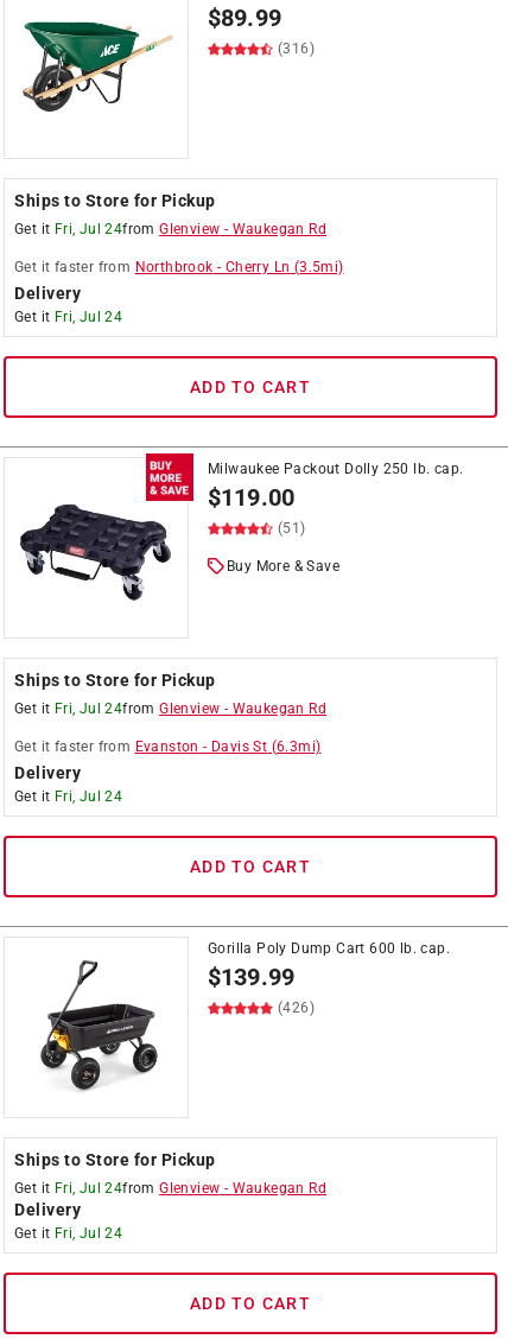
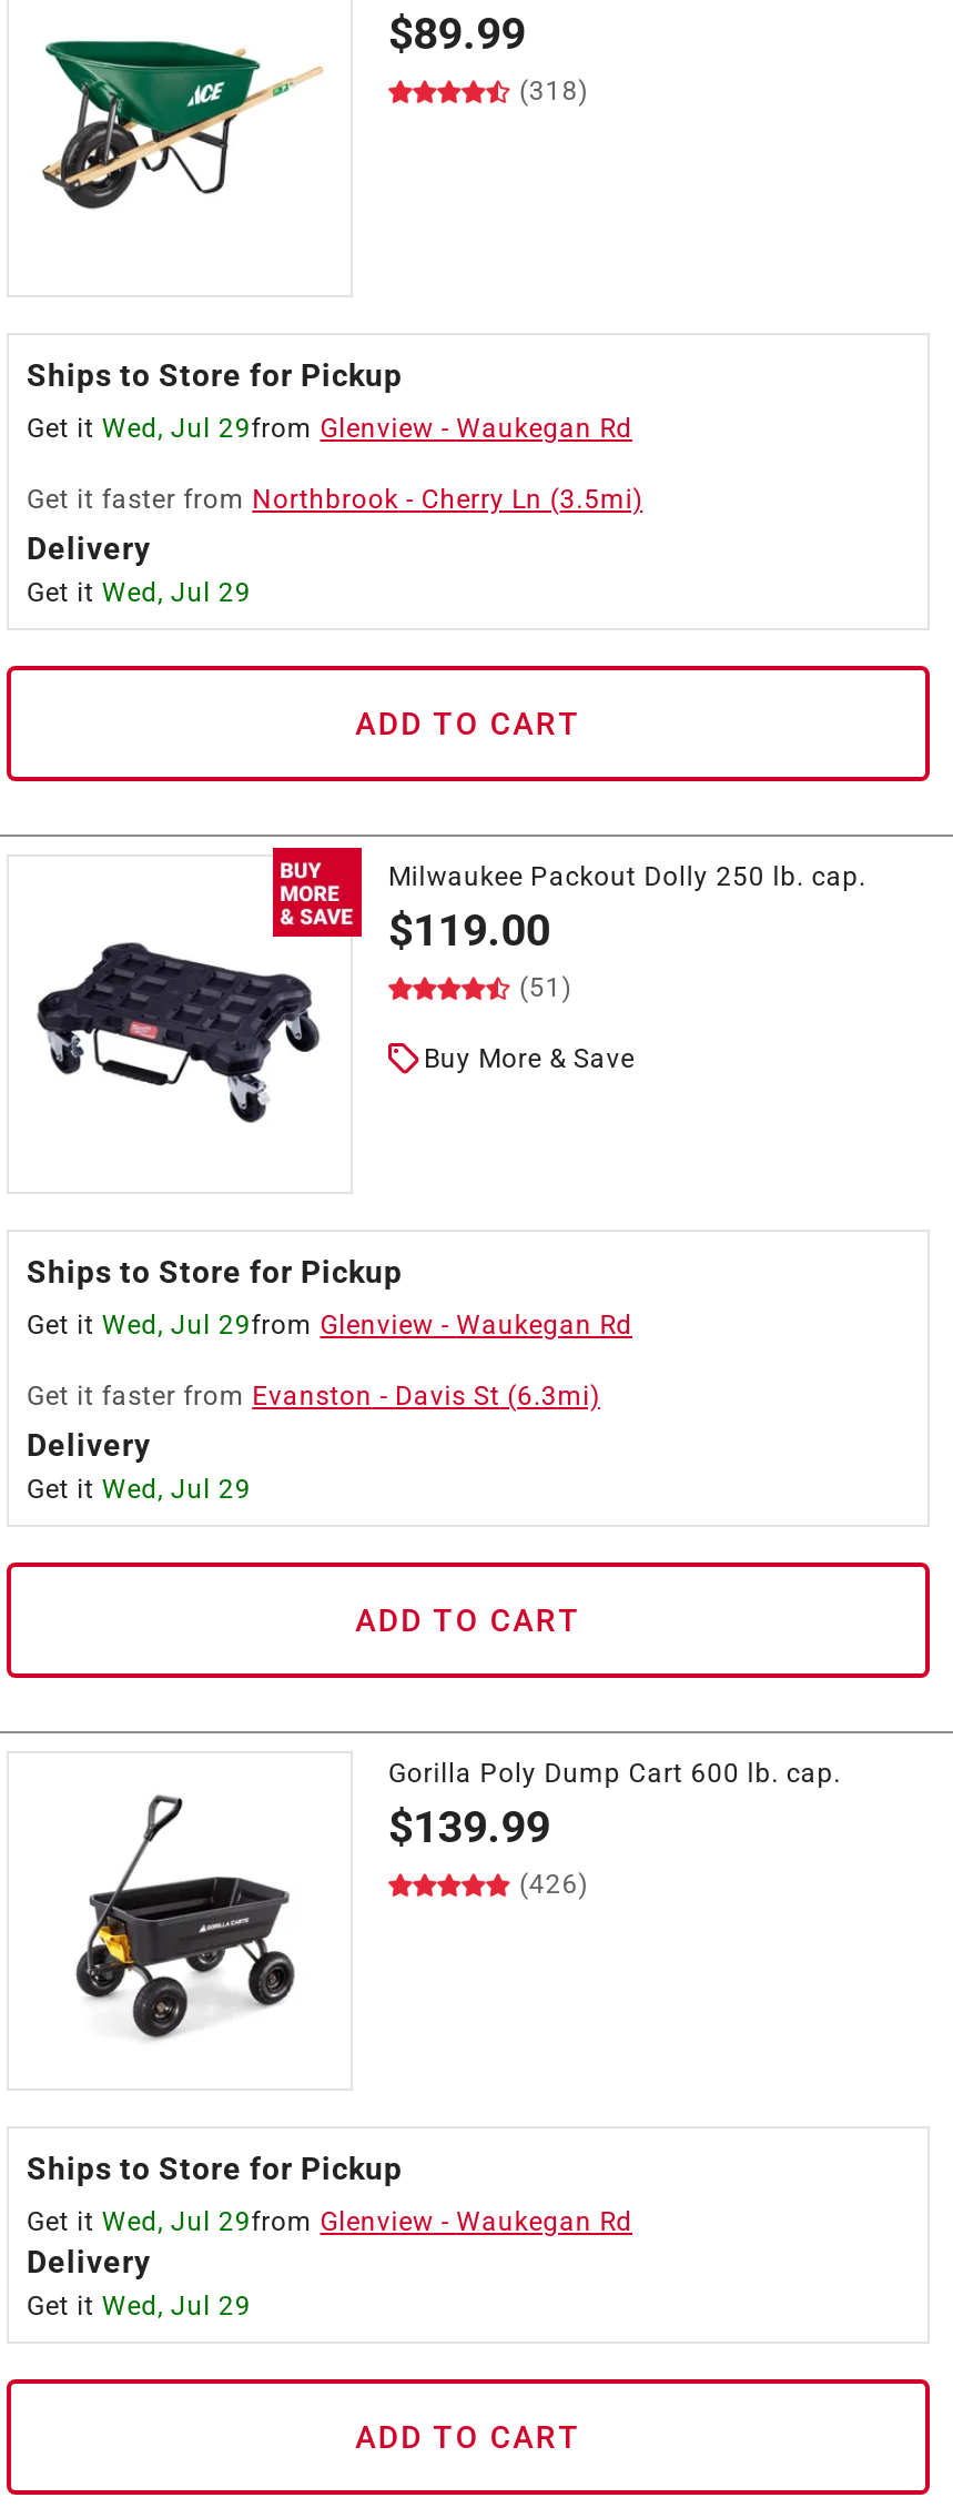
- (316)
+ (318)

- Get it Fri, Jul 24from Glenview - Waukegan Rd
+ Get it Wed, Jul 29from Glenview - Waukegan Rd

- Get it Fri, Jul 24
+ Get it Wed, Jul 29

- Get it Fri, Jul 24from Glenview - Waukegan Rd
+ Get it Wed, Jul 29from Glenview - Waukegan Rd

- Get it Fri, Jul 24
+ Get it Wed, Jul 29

- Get it Fri, Jul 24from Glenview - Waukegan Rd
+ Get it Wed, Jul 29from Glenview - Waukegan Rd

- Get it Fri, Jul 24
+ Get it Wed, Jul 29
